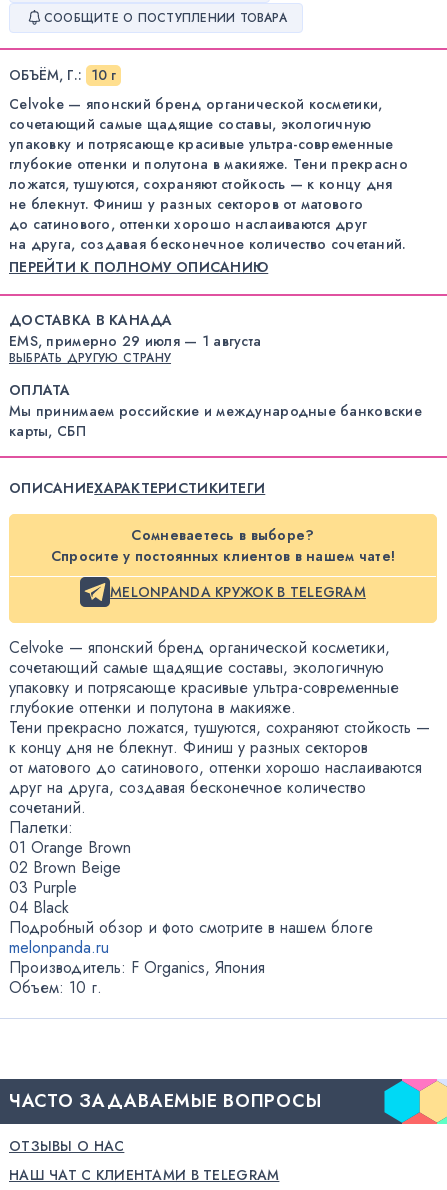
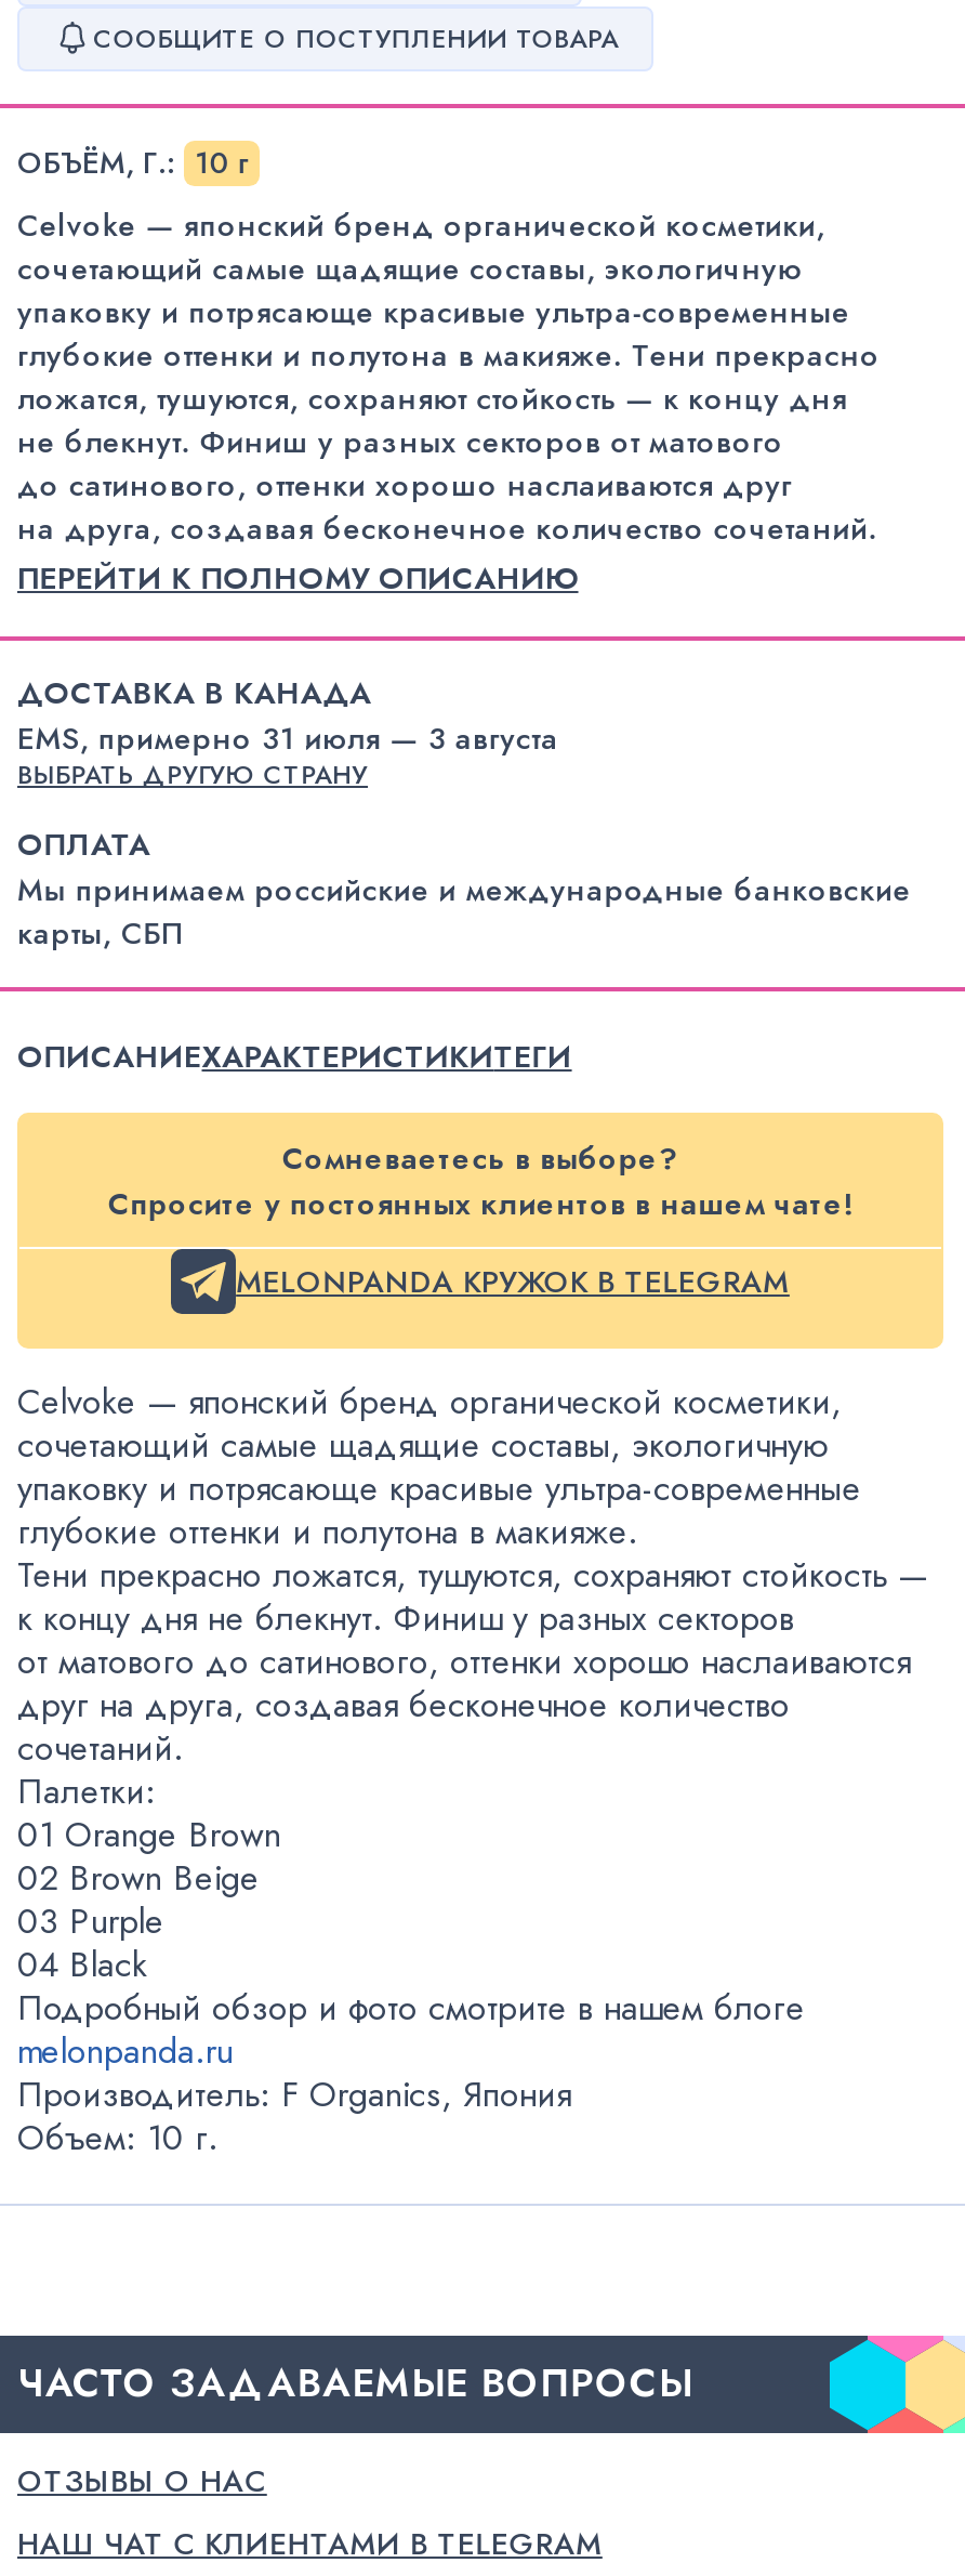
- EMS, примерно 29 июля — 1 августа
+ EMS, примерно 31 июля — 3 августа
